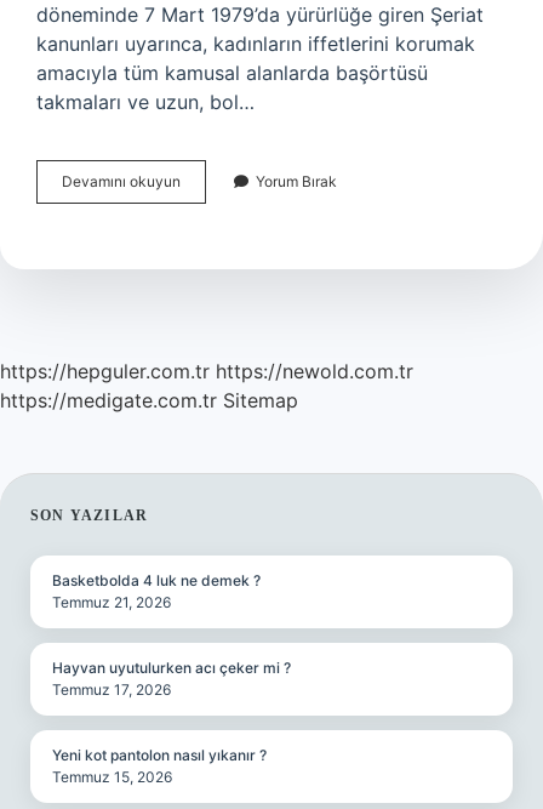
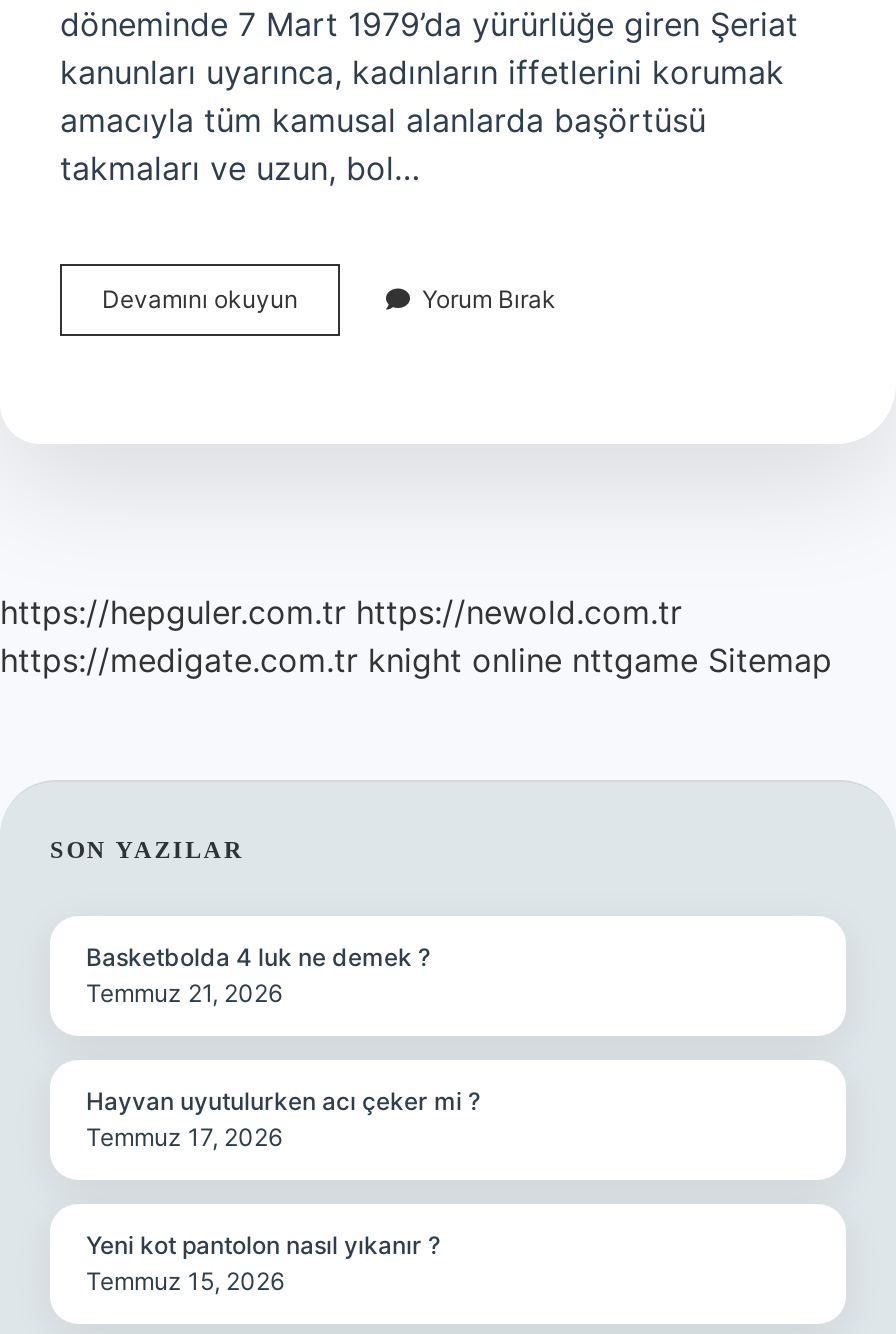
- https://medigate.com.tr Sitemap
+ https://medigate.com.tr knight online nttgame Sitemap
